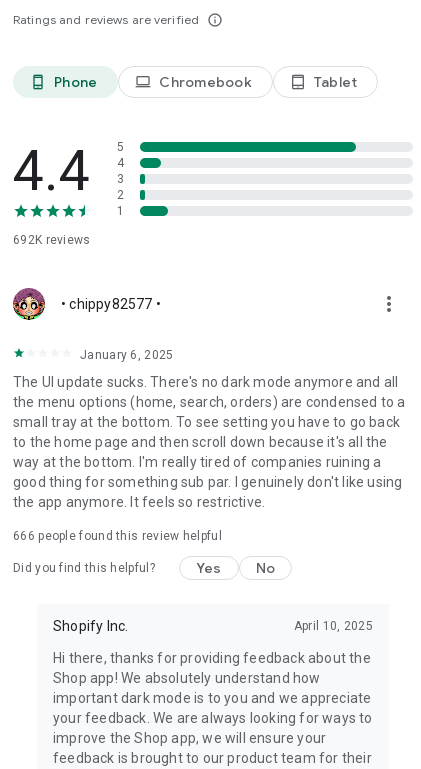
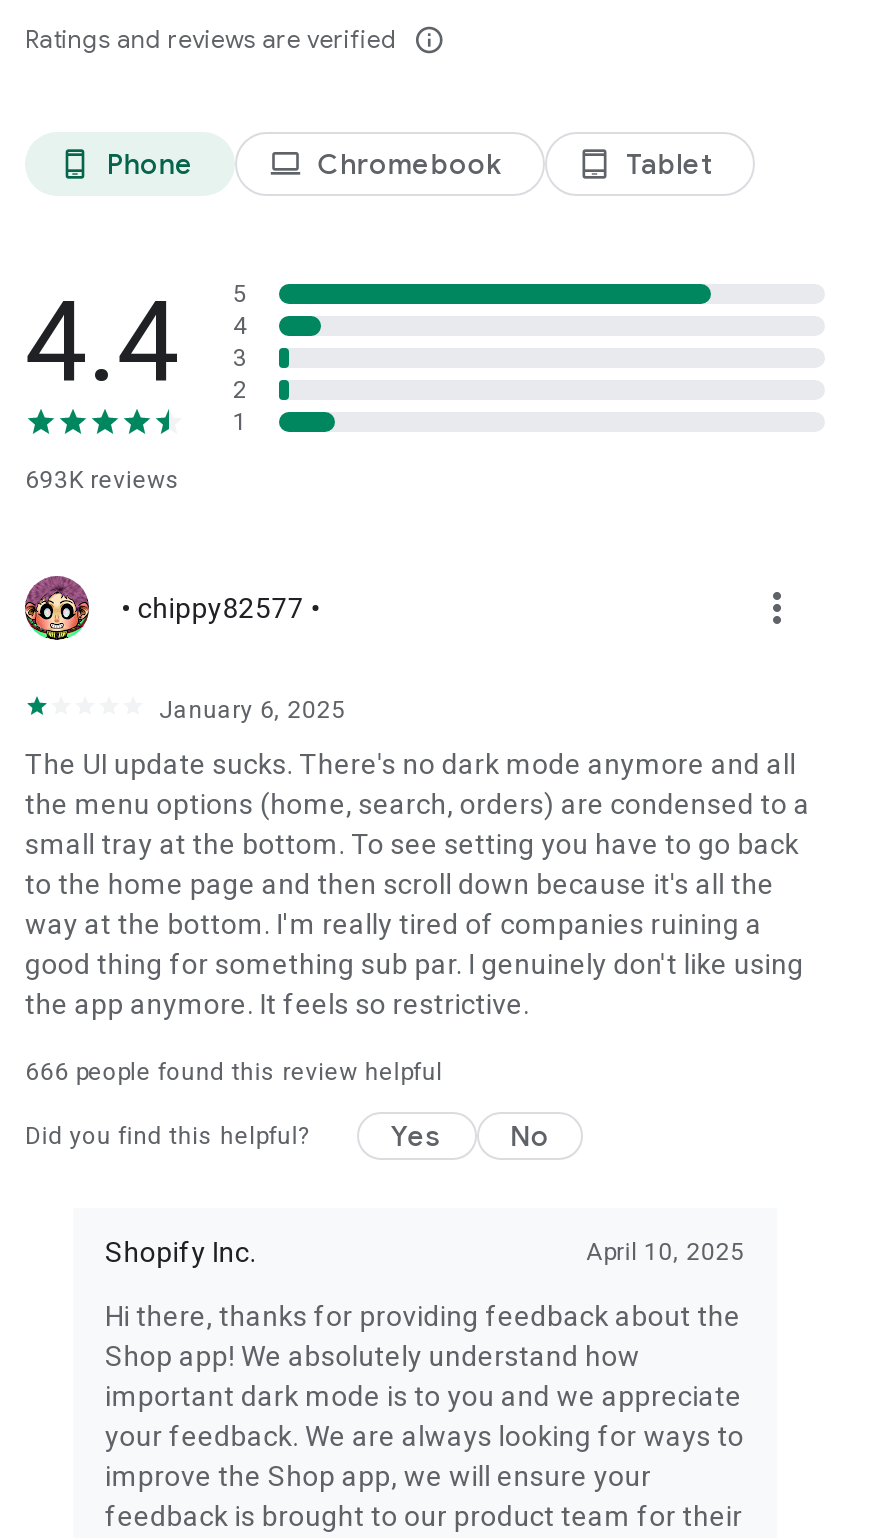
- 692K reviews
+ 693K reviews
